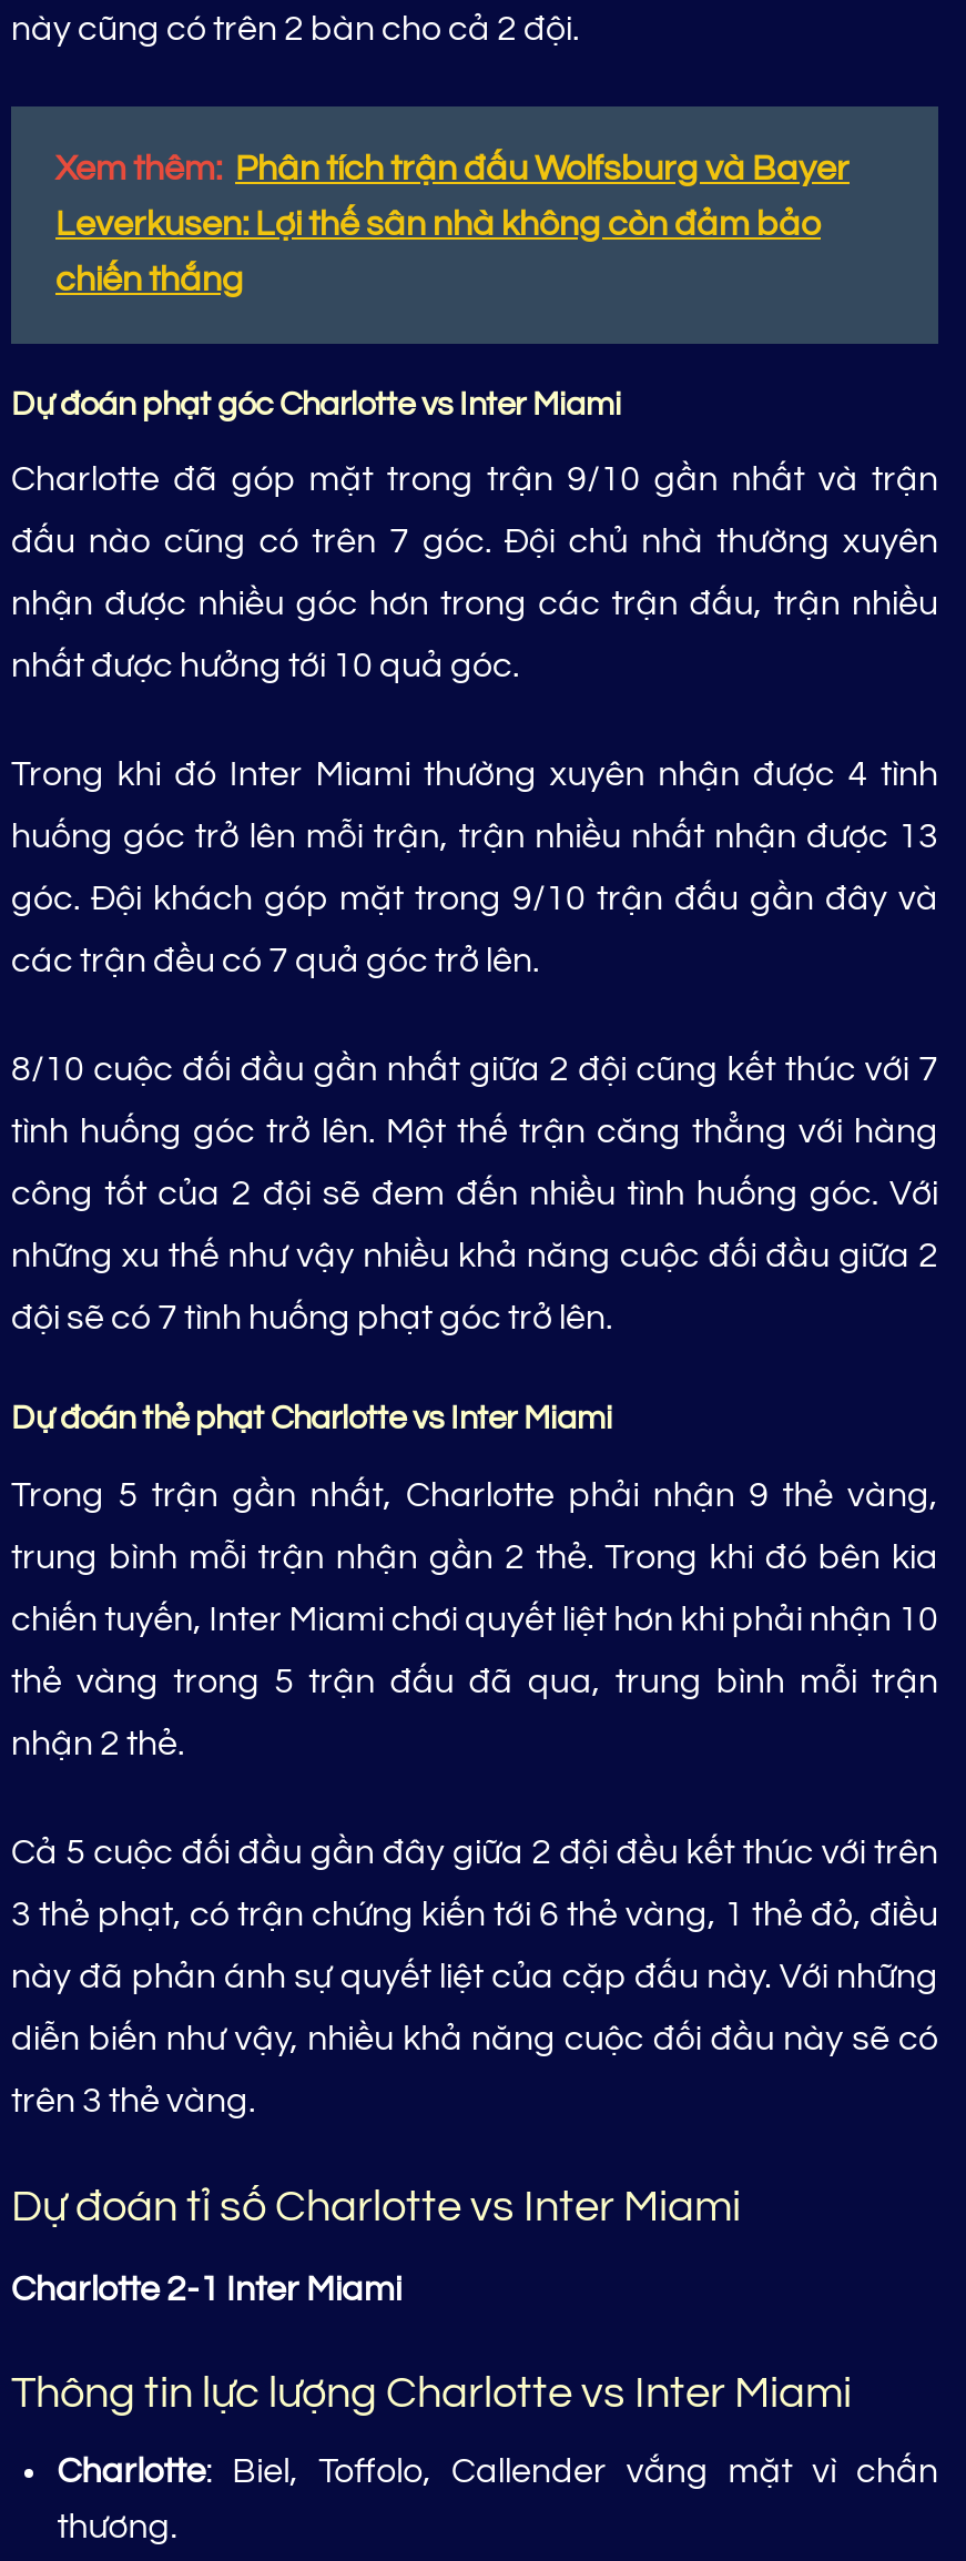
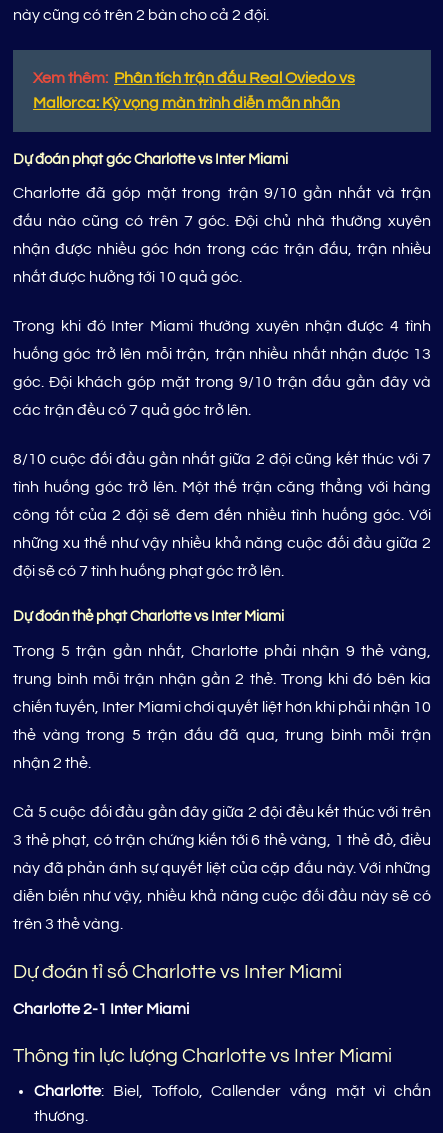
- Xem thêm: Phân tích trận đấu Wolfsburg và Bayer
- Leverkusen: Lợi thế sân nhà không còn đảm bảo
- chiến thắng
+ Xem thêm: Phân tích trận đấu Real Oviedo vs
+ Mallorca: Kỳ vọng màn trình diễn mãn nhãn
